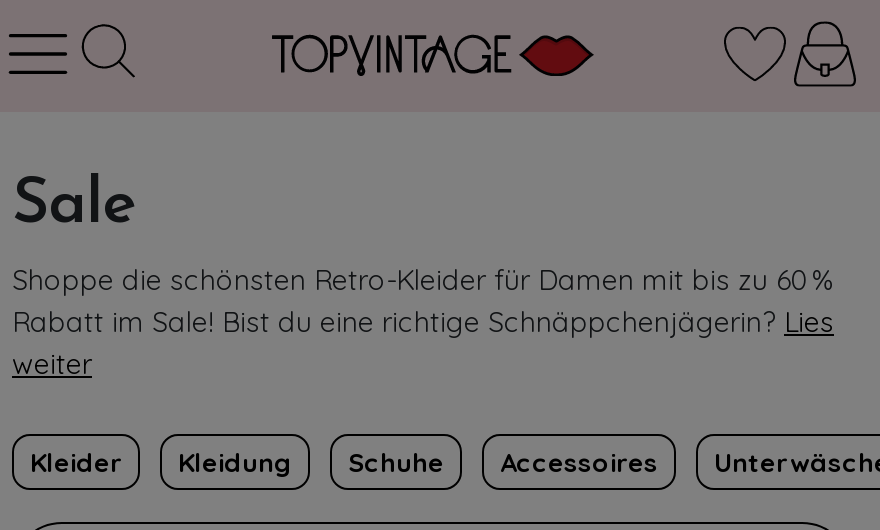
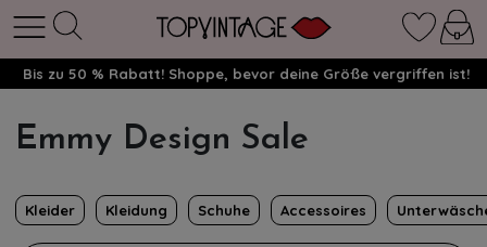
- Sale
- Shoppe die schönsten Retro-Kleider für Damen mit bis zu 60 %
- Rabatt im Sale! Bist du eine richtige Schnäppchenjägerin? Lies
- weiter
+ Bis zu 50 % Rabatt! Shoppe, bevor deine Größe vergriffen ist!
+ Emmy Design Sale
